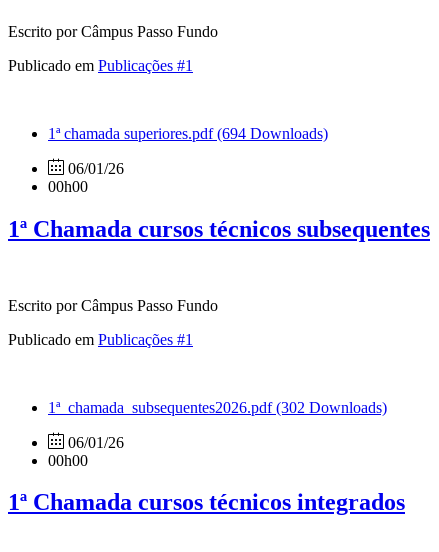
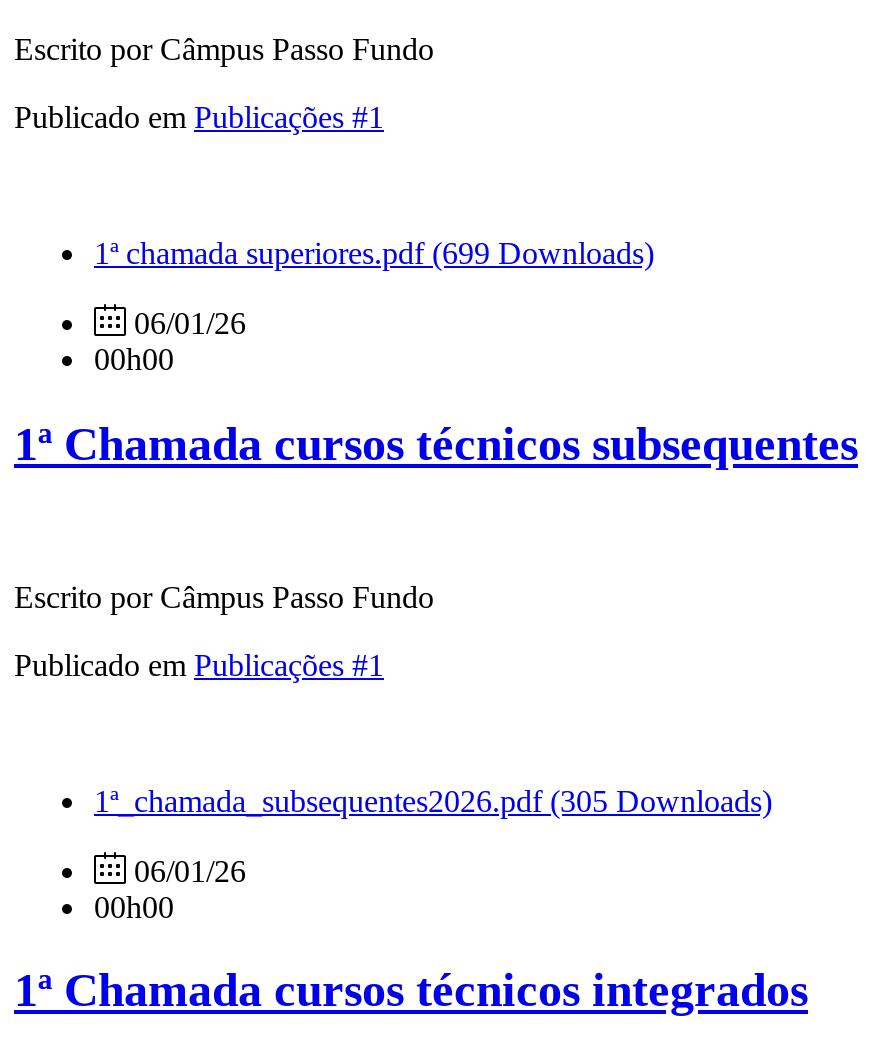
- 1ª chamada superiores.pdf (694 Downloads)
+ 1ª chamada superiores.pdf (699 Downloads)

- 1ª_chamada_subsequentes2026.pdf (302 Downloads)
+ 1ª_chamada_subsequentes2026.pdf (305 Downloads)
